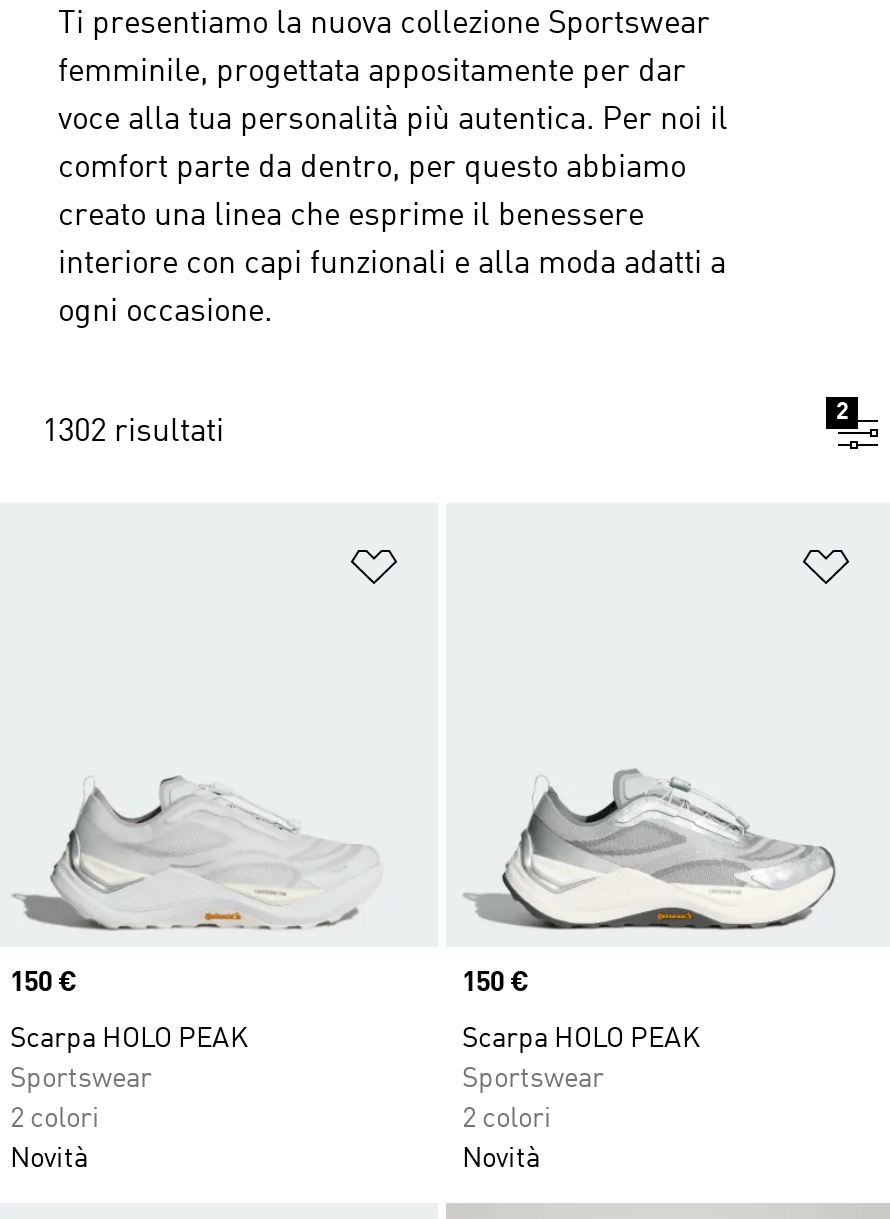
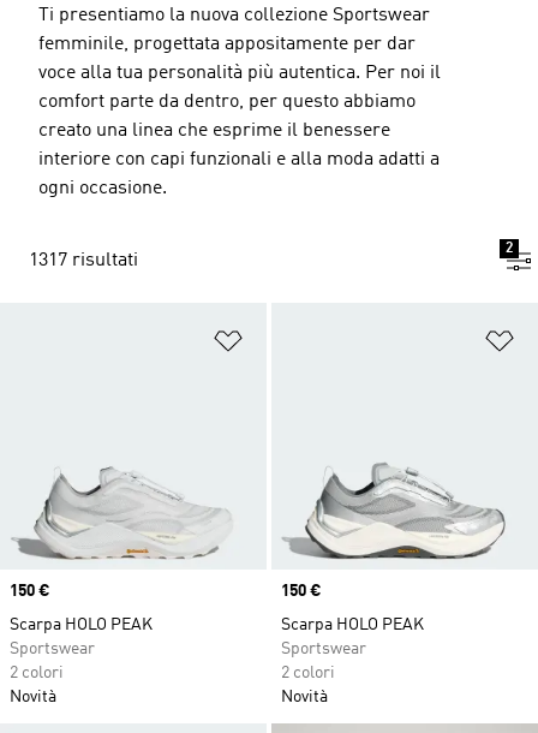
- 1302 risultati
+ 1317 risultati
